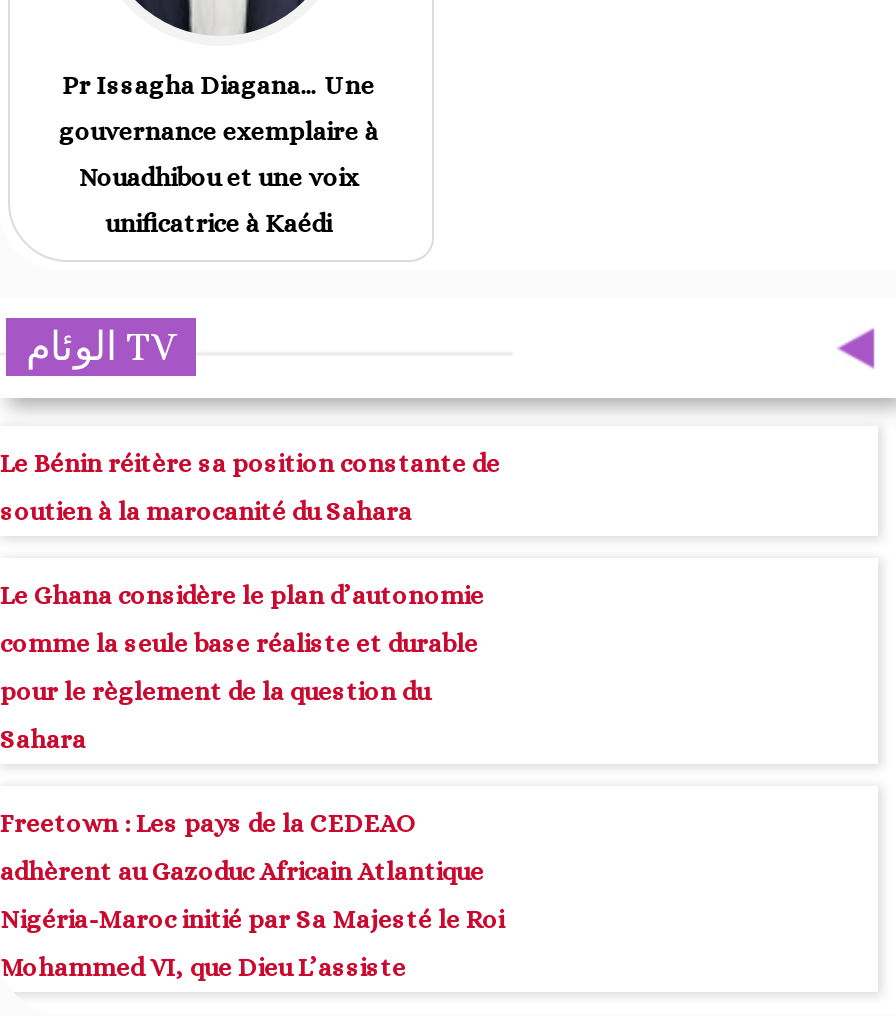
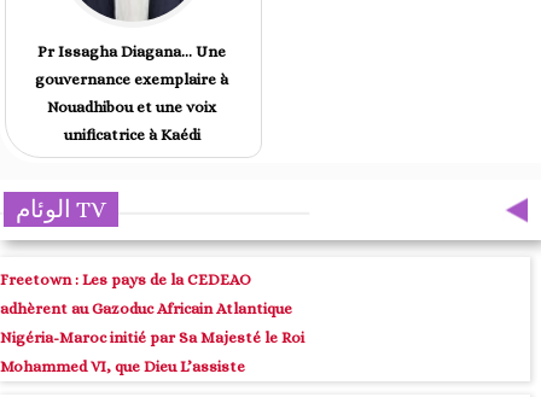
- Le Bénin réitère sa position constante de
- soutien à la marocanité du Sahara
- Le Ghana considère le plan d’autonomie
- comme la seule base réaliste et durable
- pour le règlement de la question du
- Sahara
